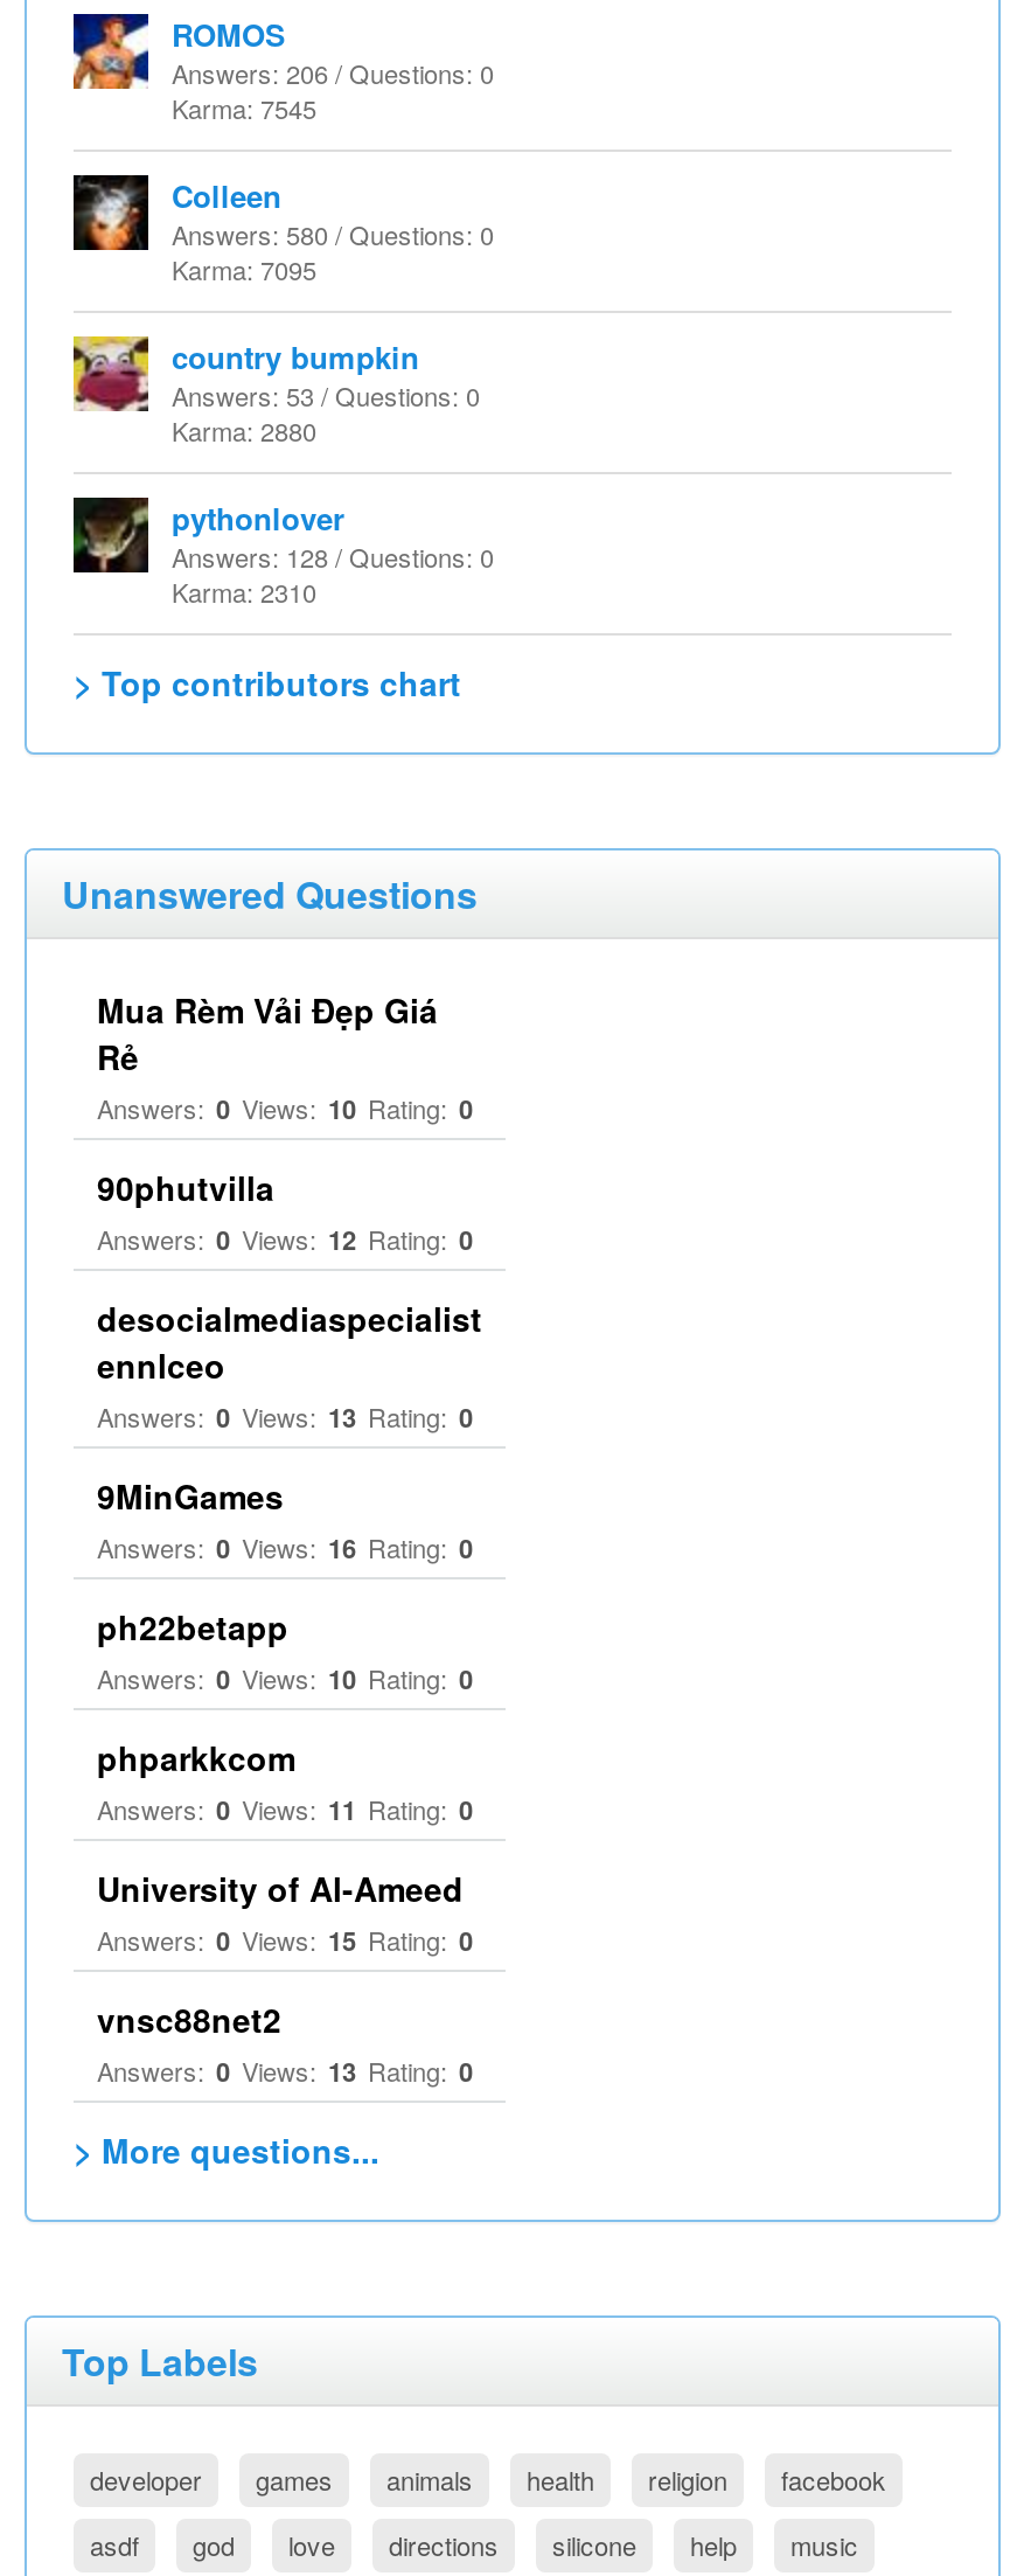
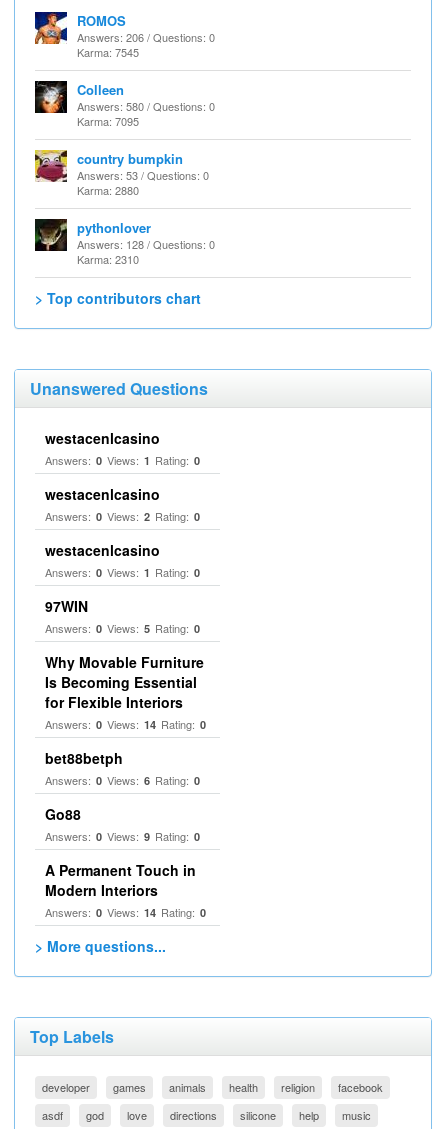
- Mua Rèm Vải Đẹp Giá
- Rẻ
- Answers: 0 Views: 10 Rating: 0
+ westacenlcasino
+ Answers: 0 Views: 1 Rating: 0

- 90phutvilla
- Answers: 0 Views: 12 Rating: 0
+ westacenlcasino
+ Answers: 0 Views: 2 Rating: 0

- desocialmediaspecialist
- ennlceo
- Answers: 0 Views: 13 Rating: 0
+ westacenlcasino
+ Answers: 0 Views: 1 Rating: 0

- 9MinGames
- Answers: 0 Views: 16 Rating: 0
+ 97WIN
+ Answers: 0 Views: 5 Rating: 0

- ph22betapp
- Answers: 0 Views: 10 Rating: 0
+ Why Movable Furniture
+ Is Becoming Essential
+ for Flexible Interiors
+ Answers: 0 Views: 14 Rating: 0

- phparkkcom
- Answers: 0 Views: 11 Rating: 0
+ bet88betph
+ Answers: 0 Views: 6 Rating: 0

- University of Al-Ameed
- Answers: 0 Views: 15 Rating: 0
+ Go88
+ Answers: 0 Views: 9 Rating: 0

- vnsc88net2
- Answers: 0 Views: 13 Rating: 0
+ A Permanent Touch in
+ Modern Interiors
+ Answers: 0 Views: 14 Rating: 0
